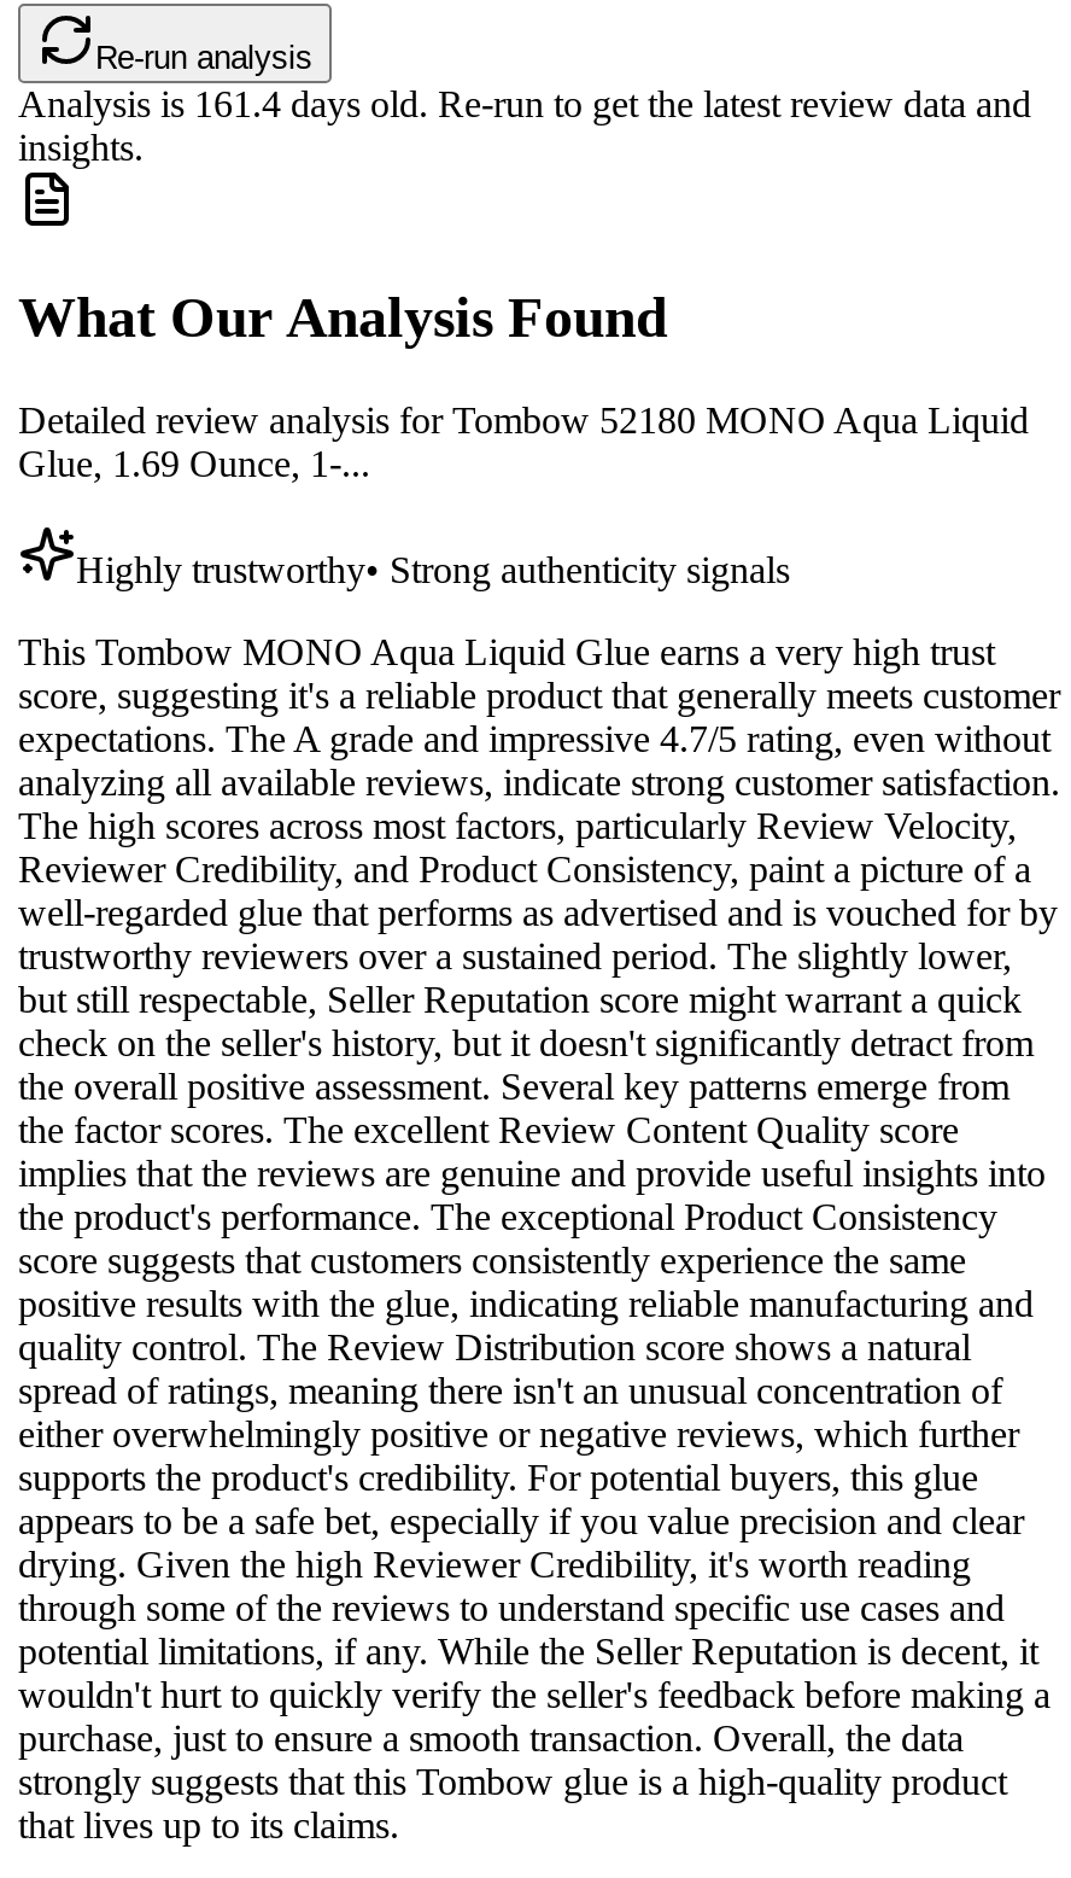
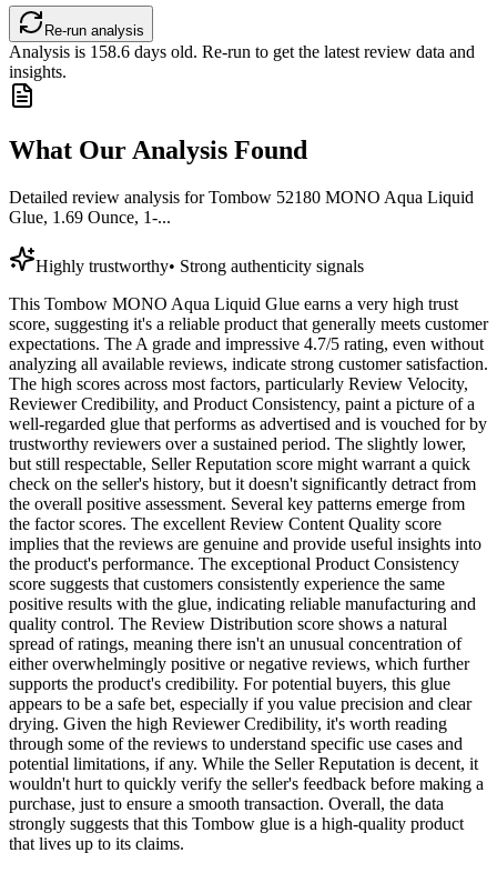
- Analysis is161.4days old. Re-run to get the latest review data and
+ Analysis is158.6days old. Re-run to get the latest review data and
